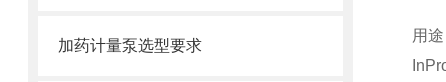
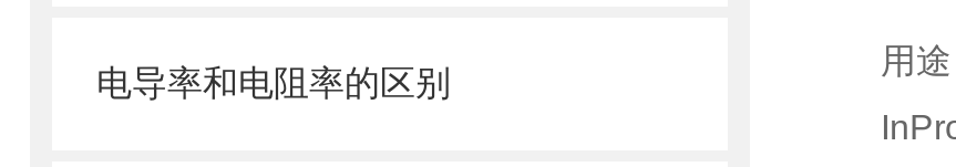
- 加药计量泵选型要求
+ 电导率和电阻率的区别
